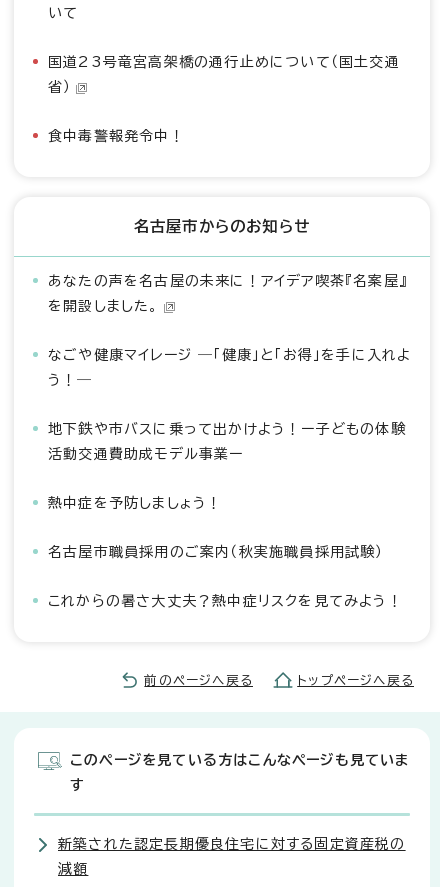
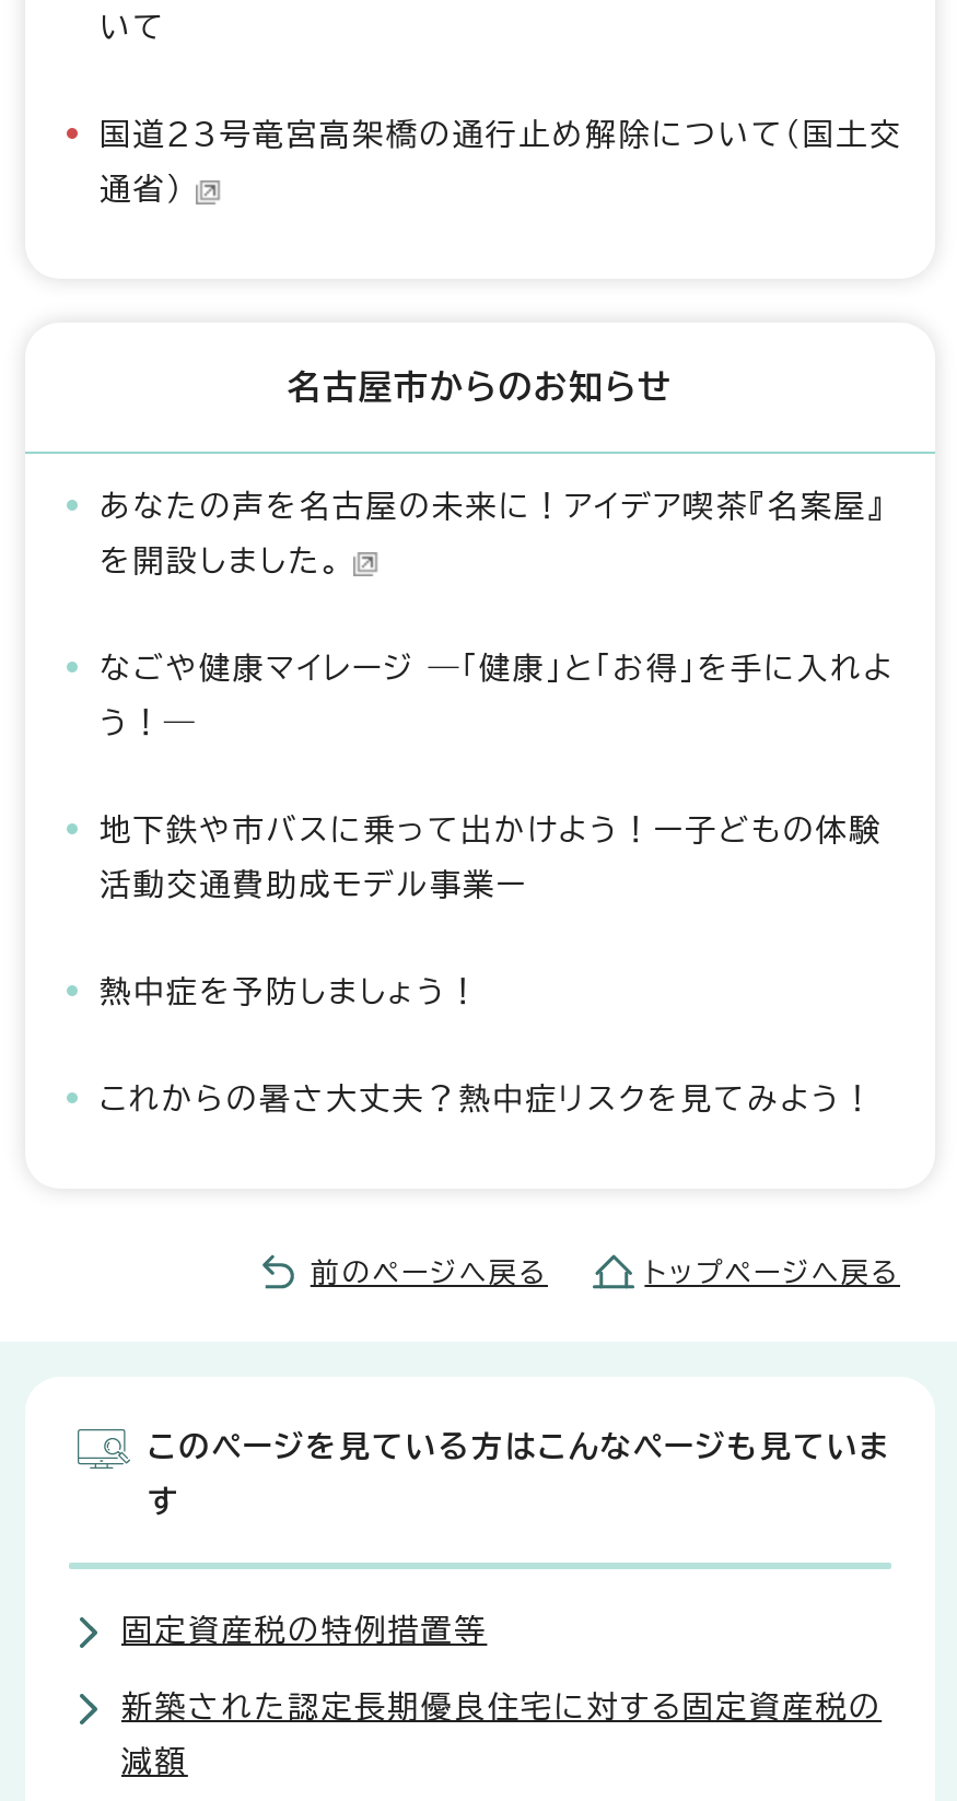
- 国道23号竜宮高架橋の通行止めについて（国土交通
- 省）
- 食中毒警報発令中！
+ 国道23号竜宮高架橋の通行止め解除について（国土交
+ 通省）

- 名古屋市職員採用のご案内（秋実施職員採用試験）

moved up: これからの暑さ大丈夫？熱中症リスクを見てみよう！ | 前のページへ戻る | トップページへ戻る | このページを見ている方はこんなページも見ていま | す

+ 固定資産税の特例措置等
